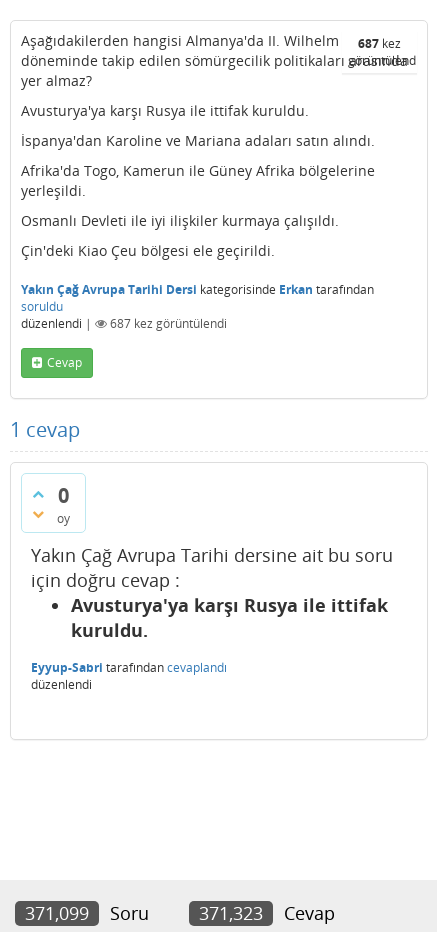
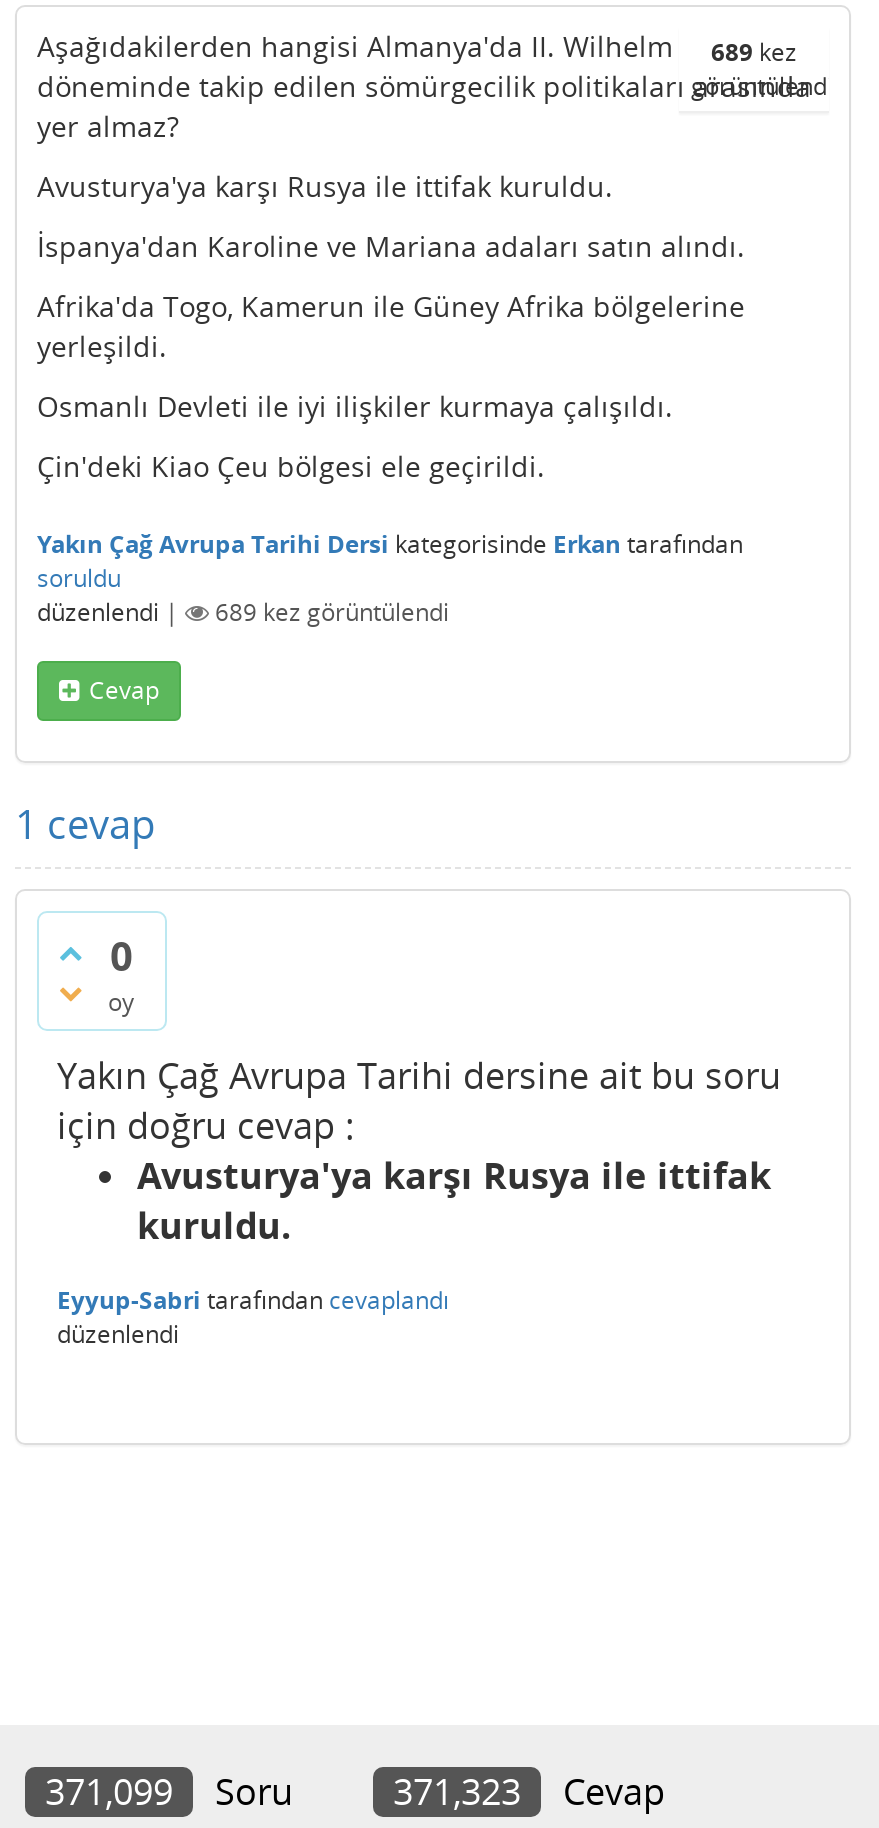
- Aşağıdakilerden hangisi Almanya'da II. Wilhelm 687 kez
+ Aşağıdakilerden hangisi Almanya'da II. Wilhelm 689 kez

- 687 kez görüntülendi
+ 689 kez görüntülendi
